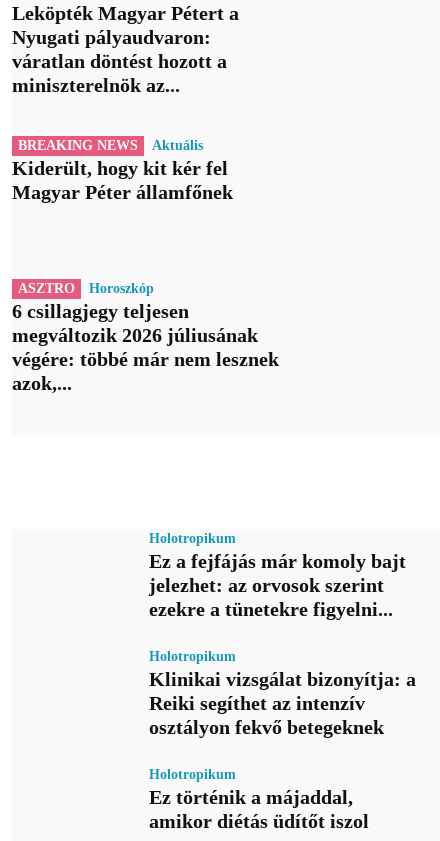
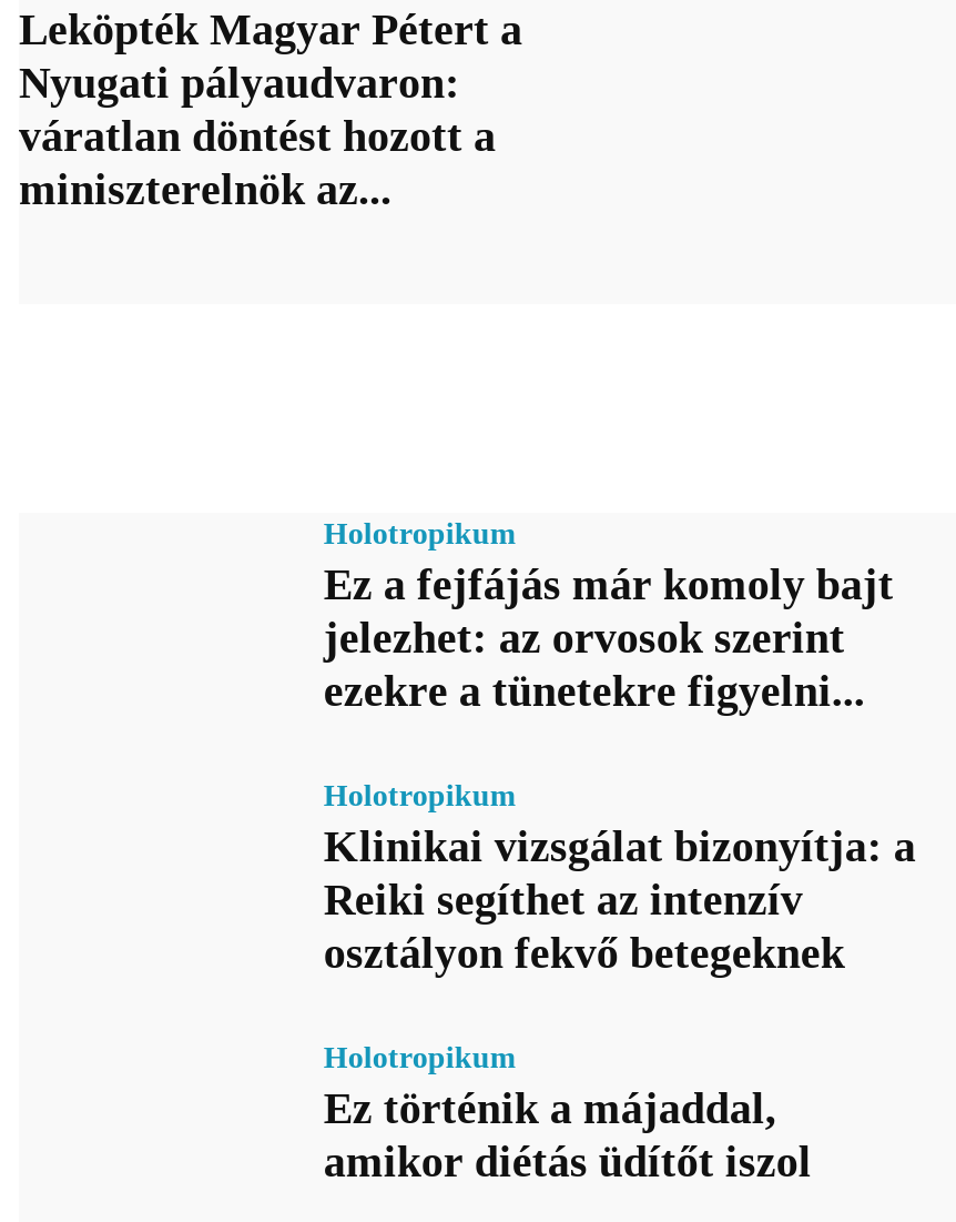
- BREAKING NEWS
- Aktuális
- Kiderült, hogy kit kér fel
- Magyar Péter államfőnek

- ASZTRO
- Horoszkóp
- 6 csillagjegy teljesen
- megváltozik 2026 júliusának
- végére: többé már nem lesznek
- azok,...
